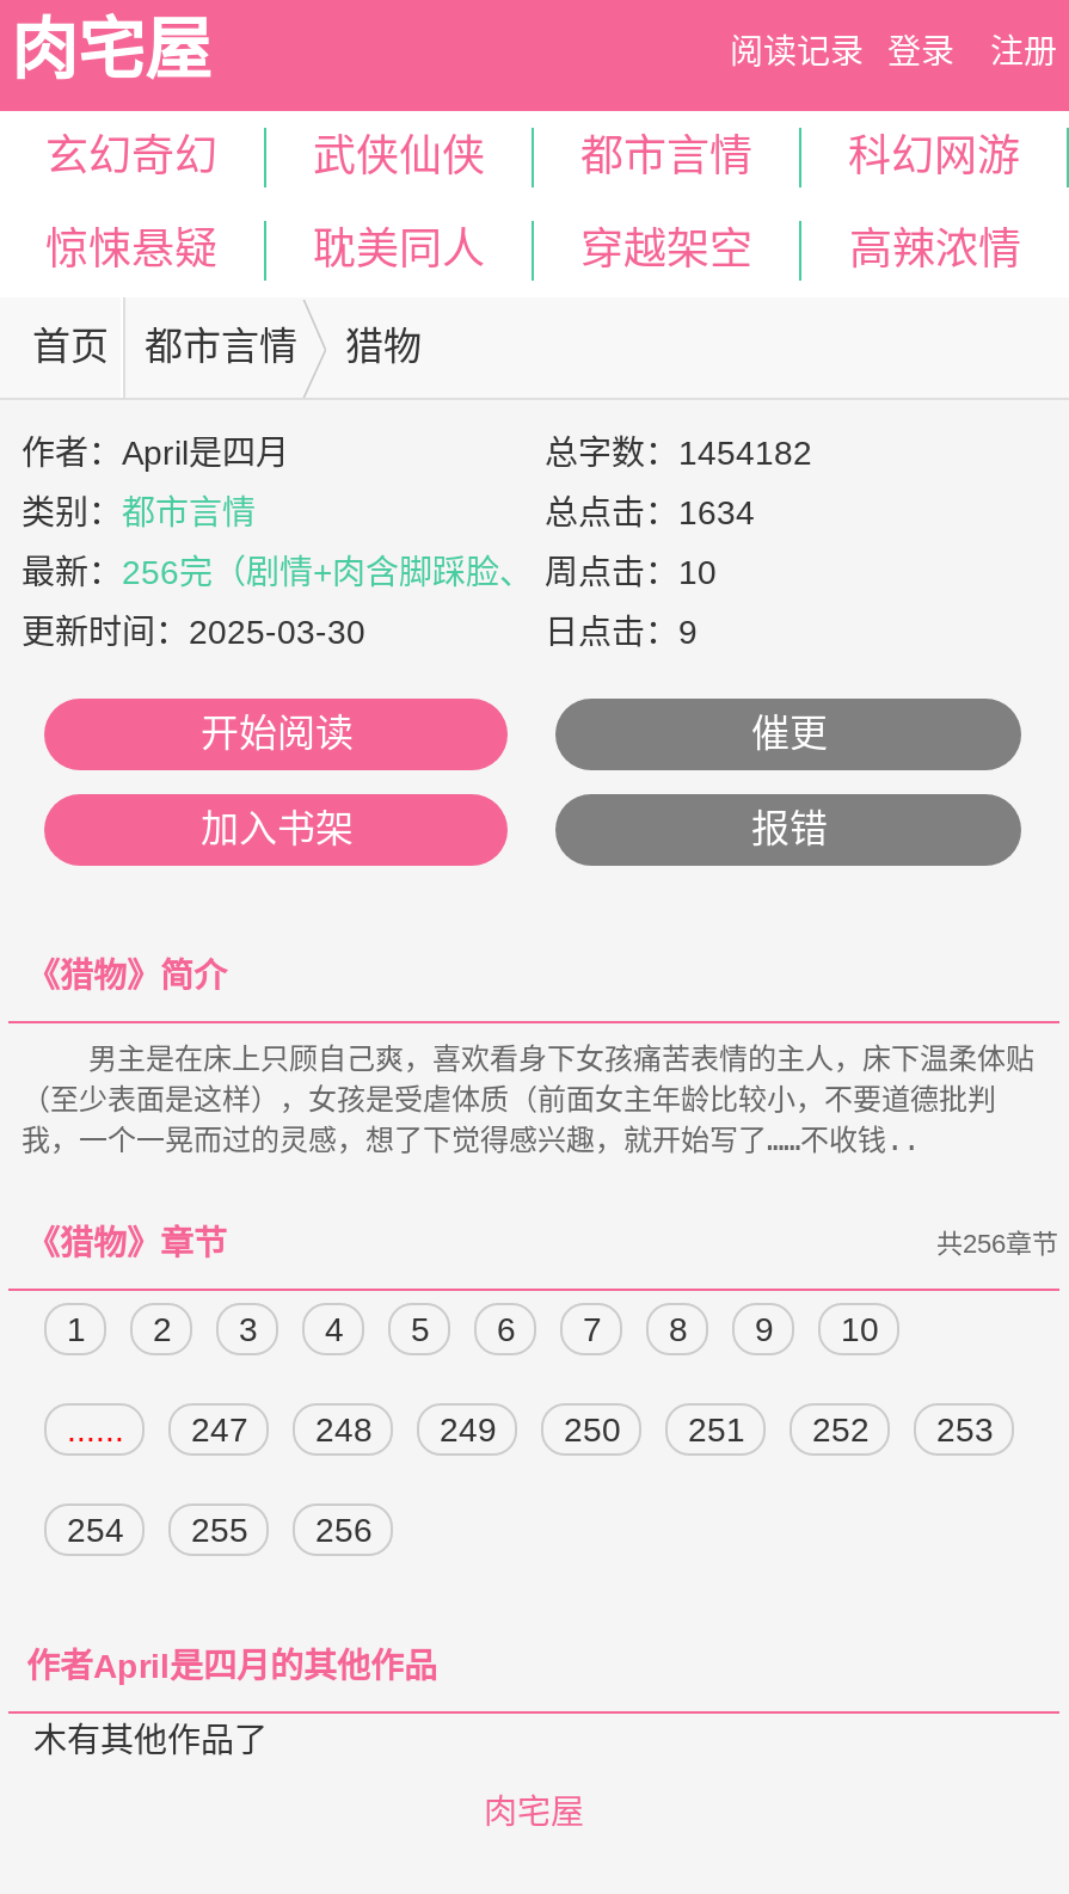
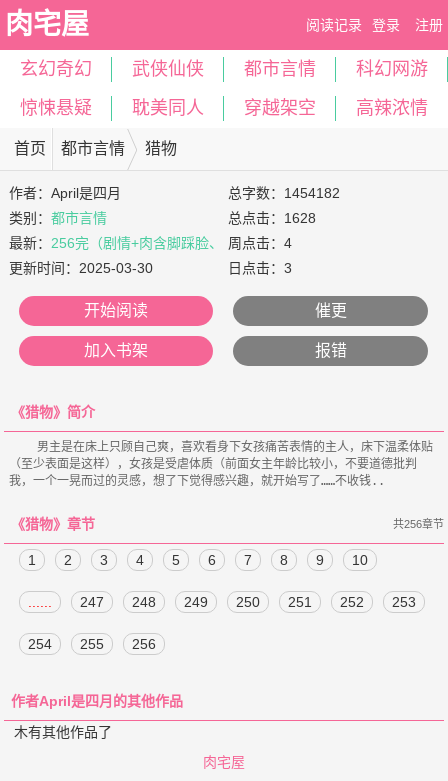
- 总点击：1634
+ 总点击：1628

- 最新：256完（剧情+肉含脚踩脸、 周点击：10
+ 最新：256完（剧情+肉含脚踩脸、 周点击：4

- 日点击：9
+ 日点击：3
